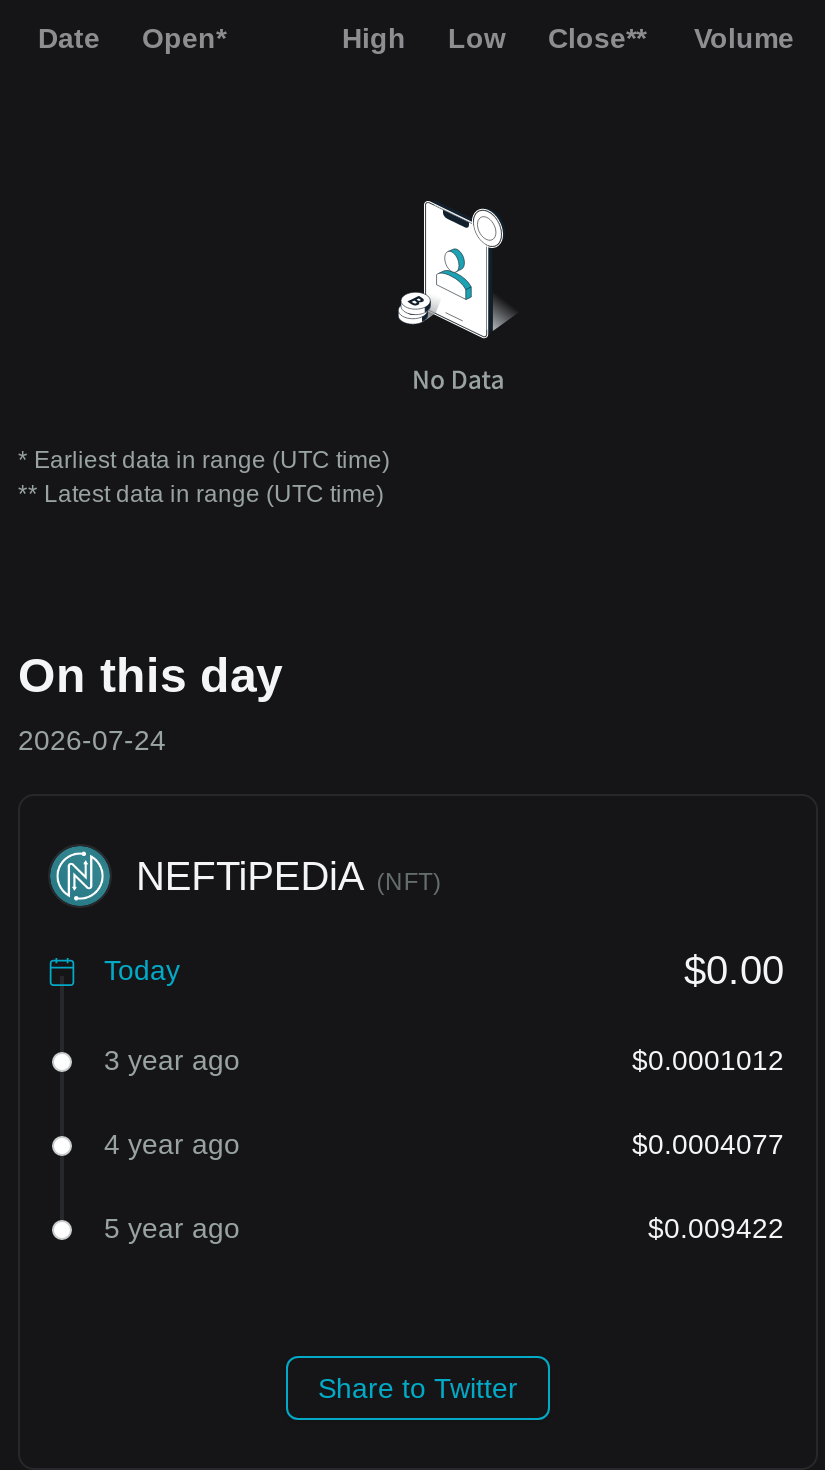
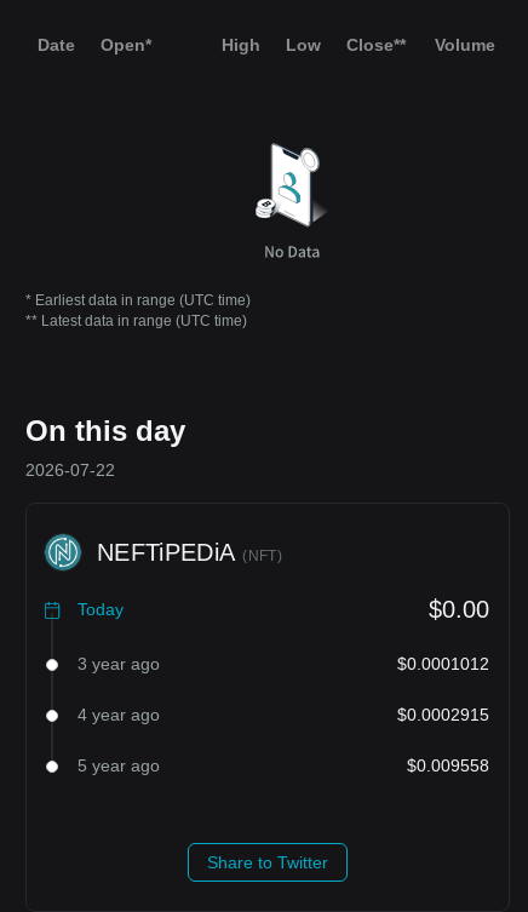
- 2026-07-24
+ 2026-07-22

- $0.0004077
+ $0.0002915

- $0.009422
+ $0.009558
